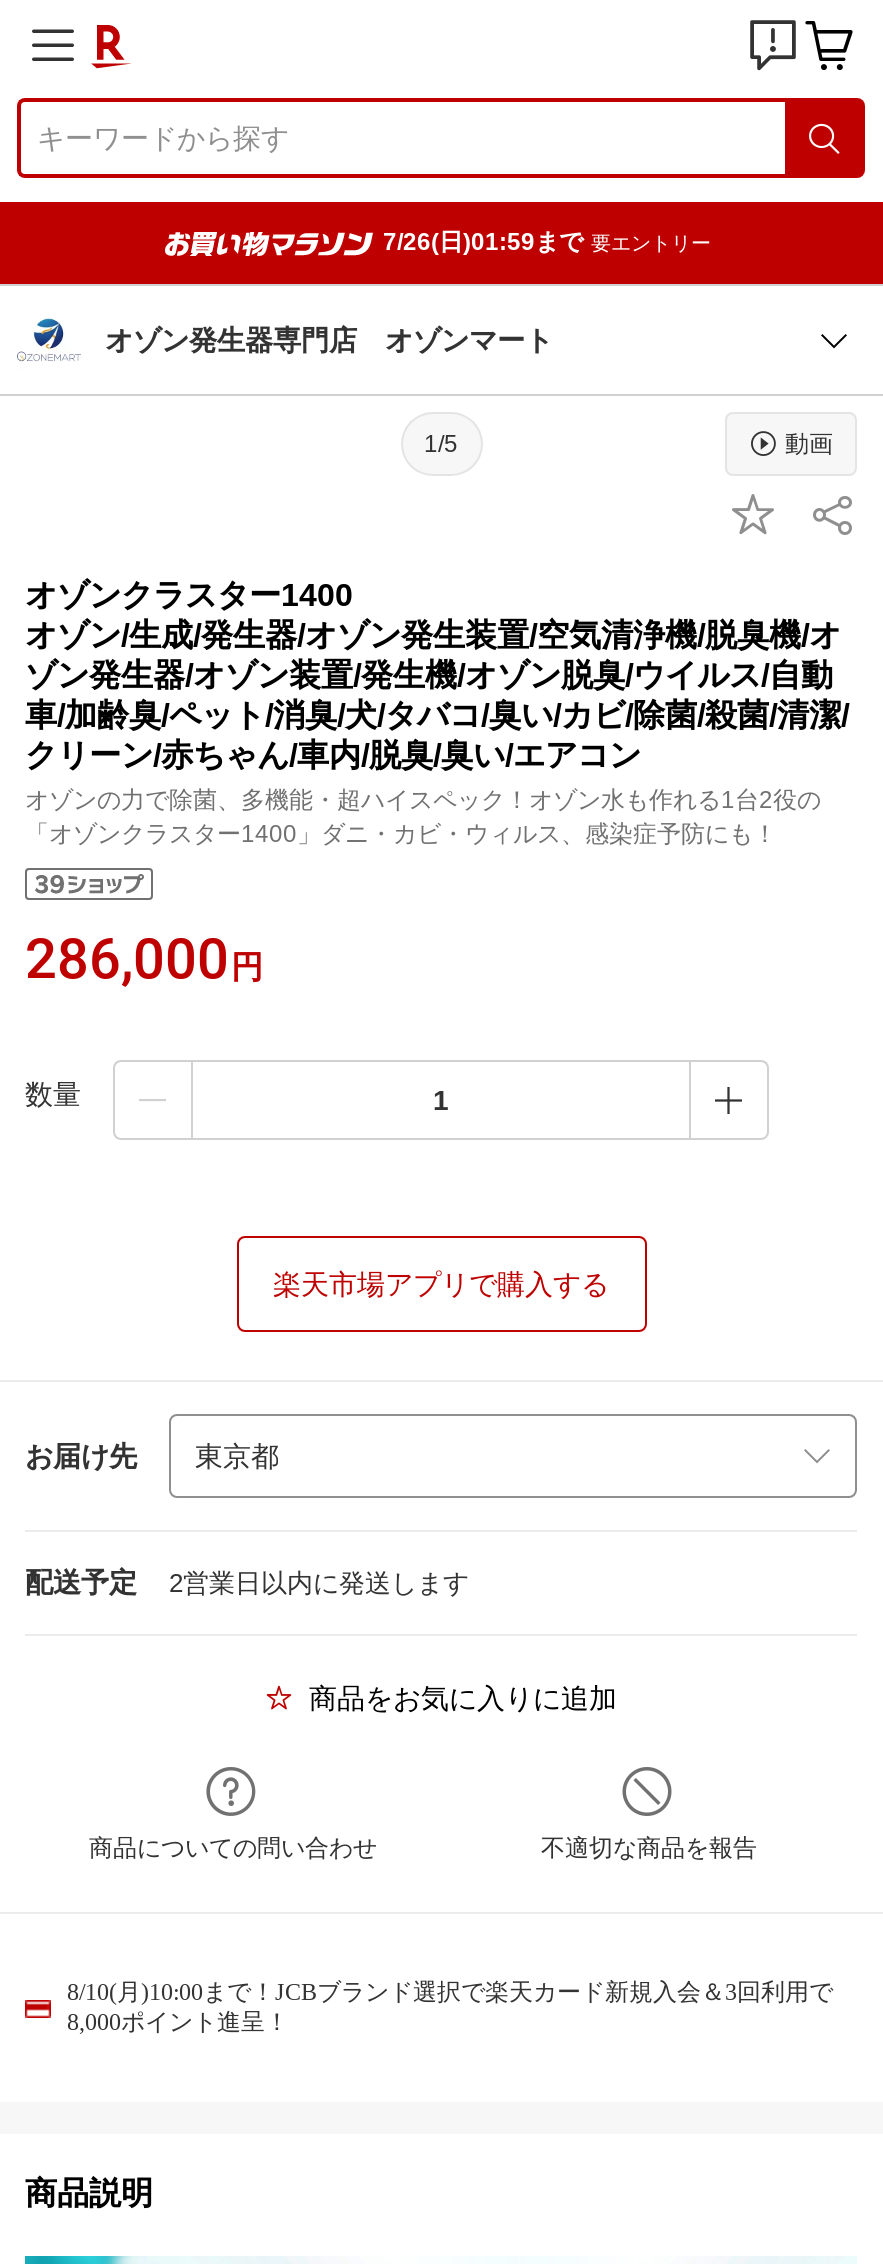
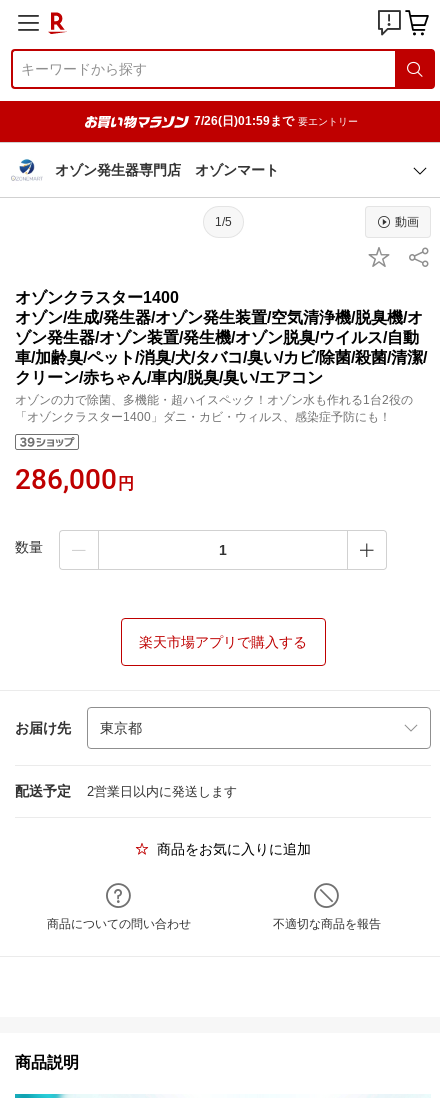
- 8/10(月)10:00まで！JCBブランド選択で楽天カード新規入会＆3回利用で
- 8,000ポイント進呈！
